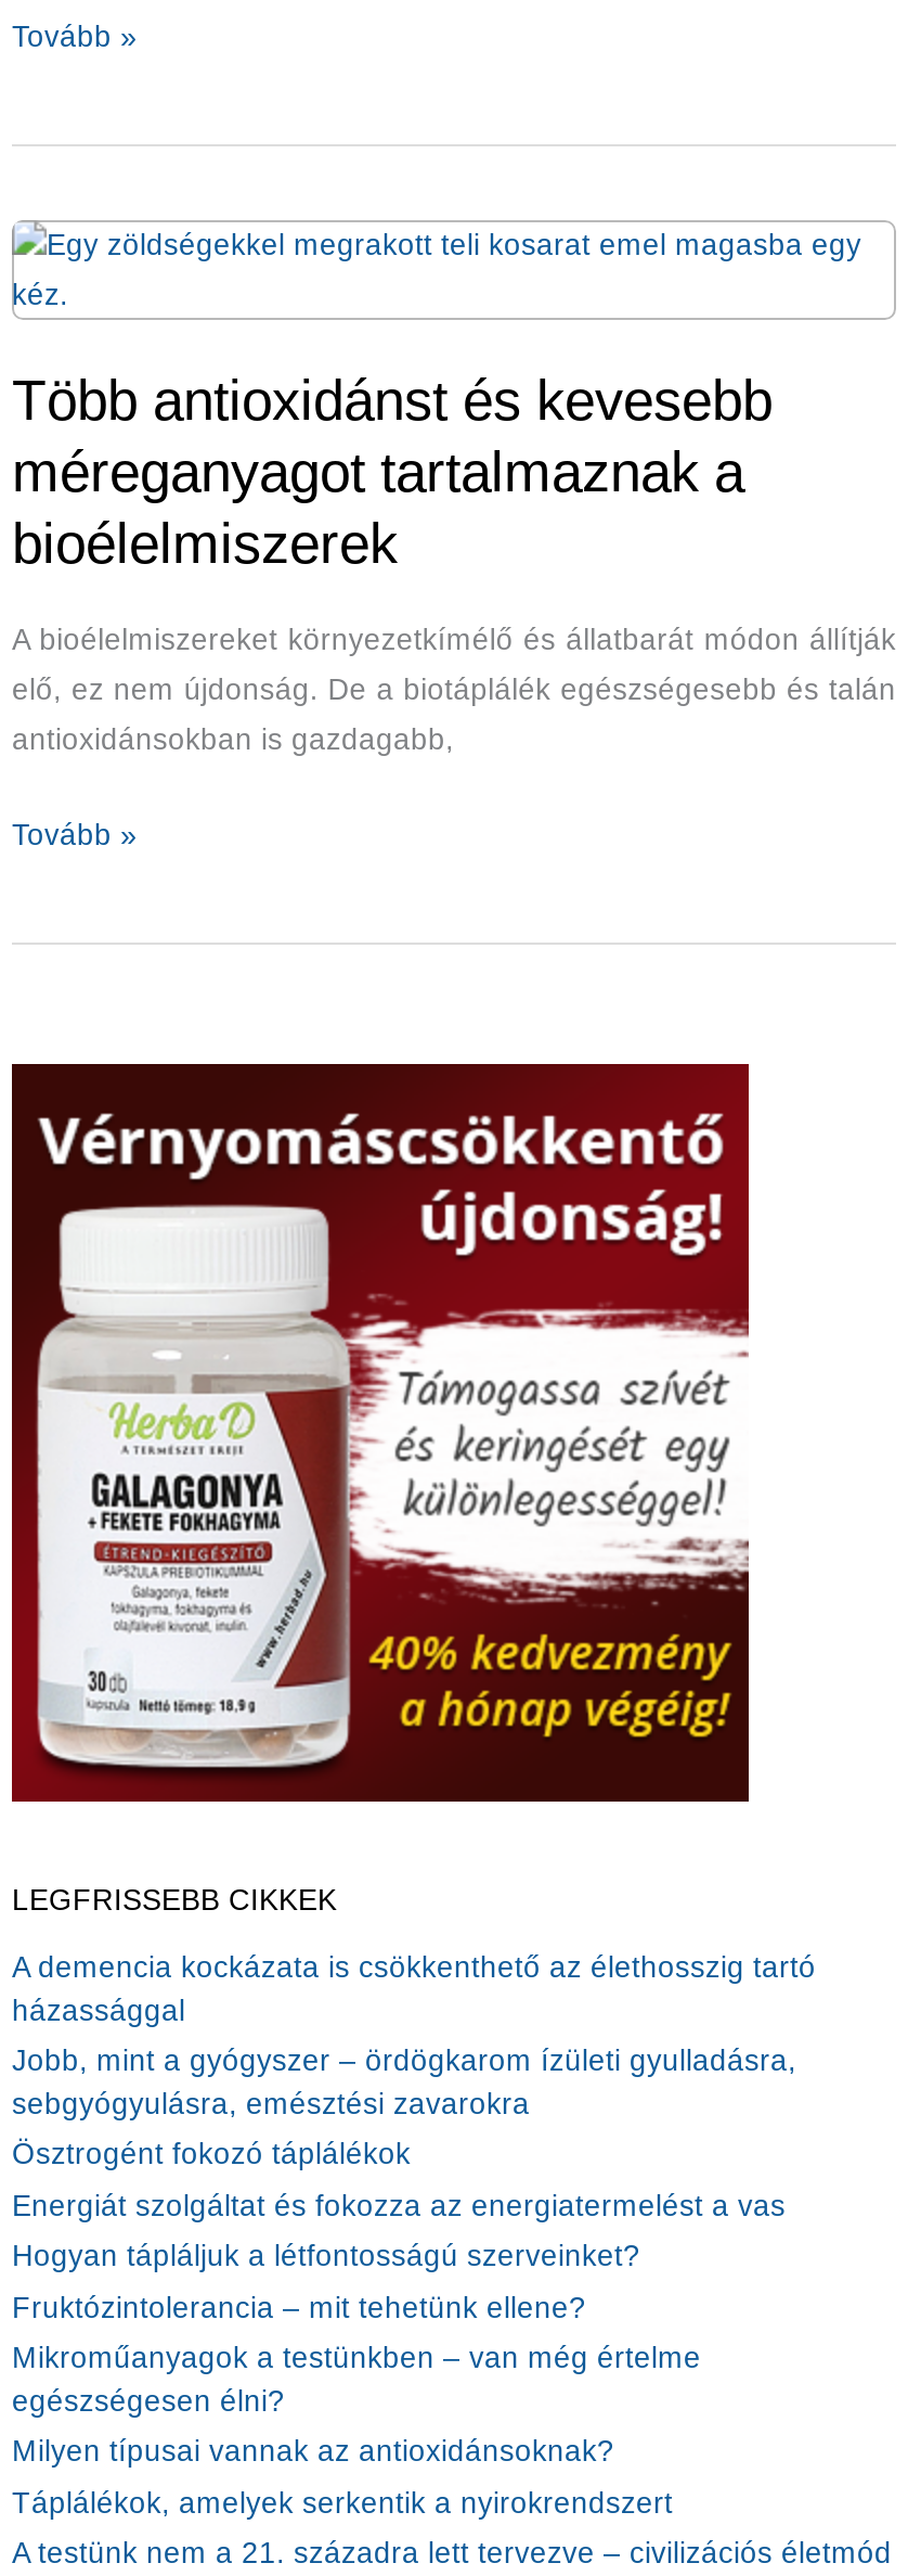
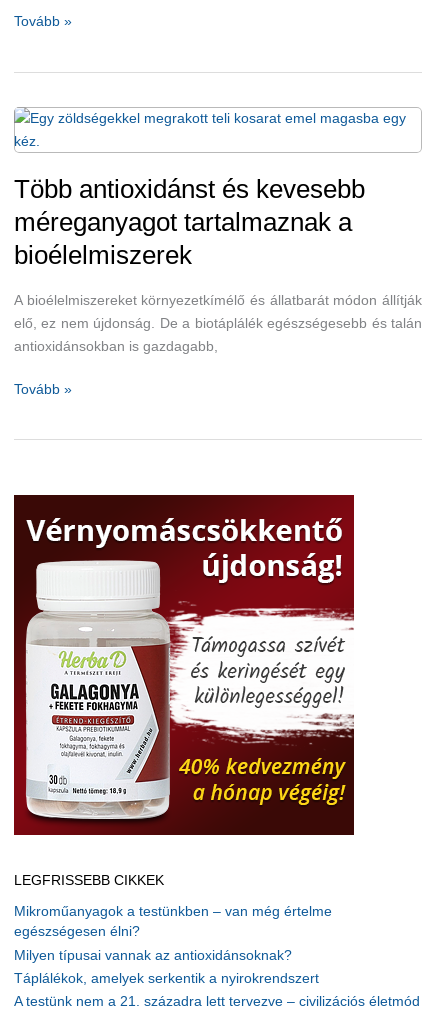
- A demencia kockázata is csökkenthető az élethosszig tartó
- házassággal
- Jobb, mint a gyógyszer – ördögkarom ízületi gyulladásra,
- sebgyógyulásra, emésztési zavarokra
- Ösztrogént fokozó táplálékok
- Energiát szolgáltat és fokozza az energiatermelést a vas
- Hogyan tápláljuk a létfontosságú szerveinket?
- Fruktózintolerancia – mit tehetünk ellene?
